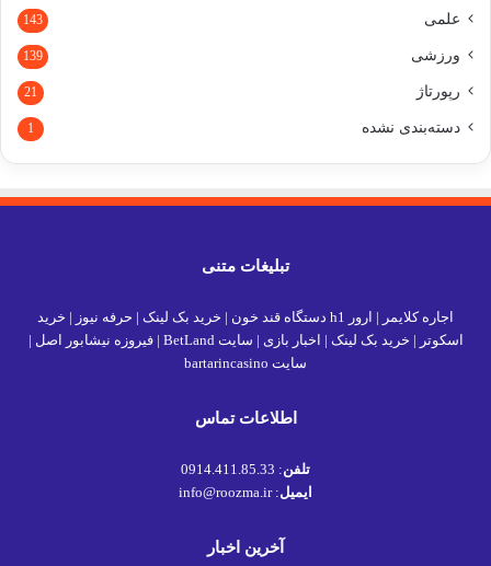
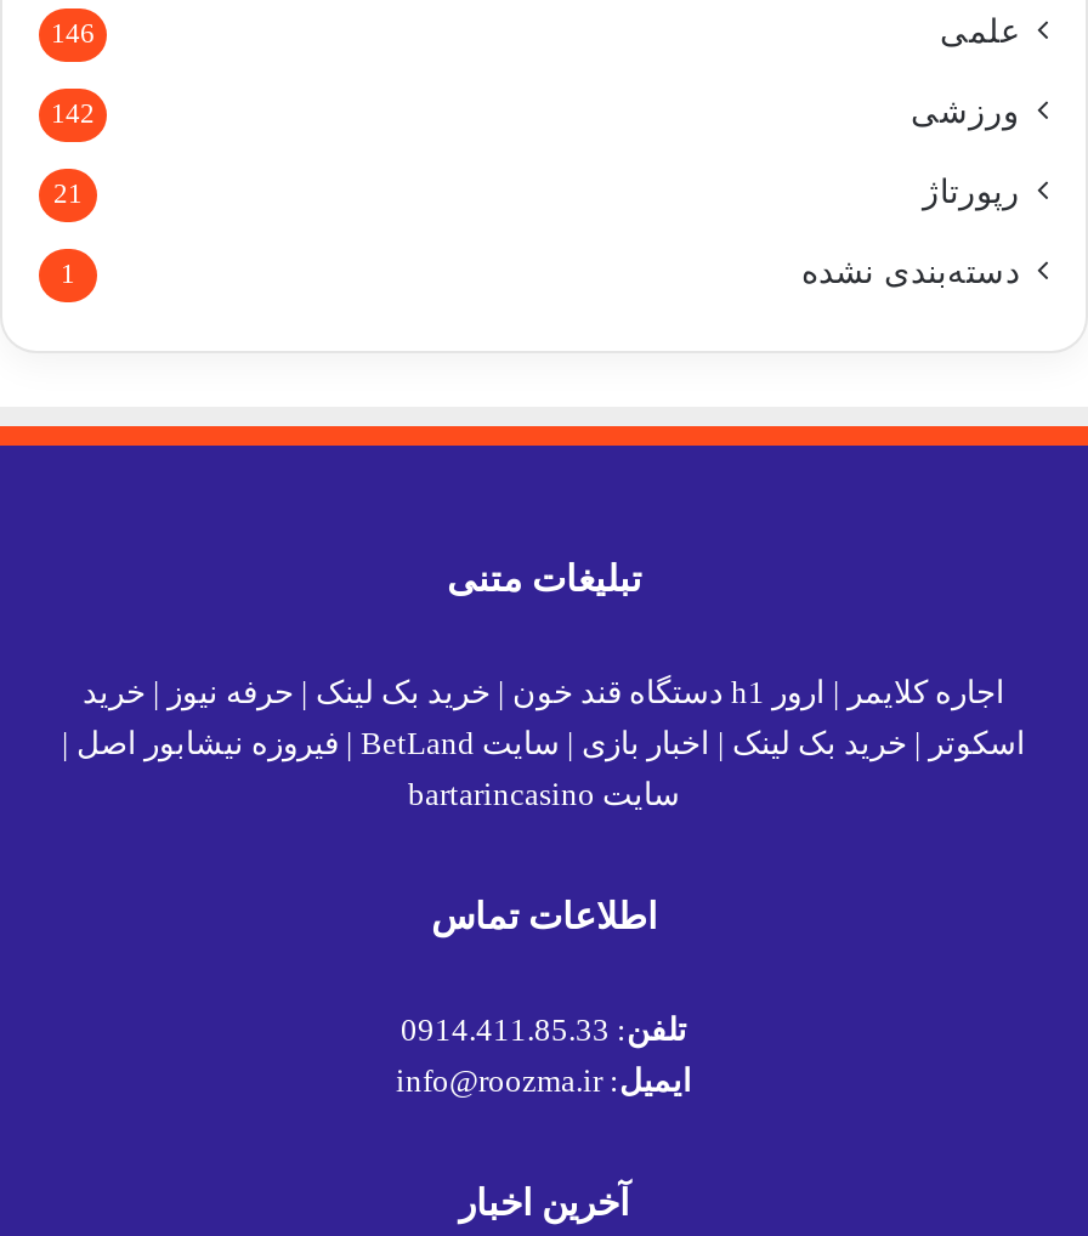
- 143
+ 146

- 139
+ 142
